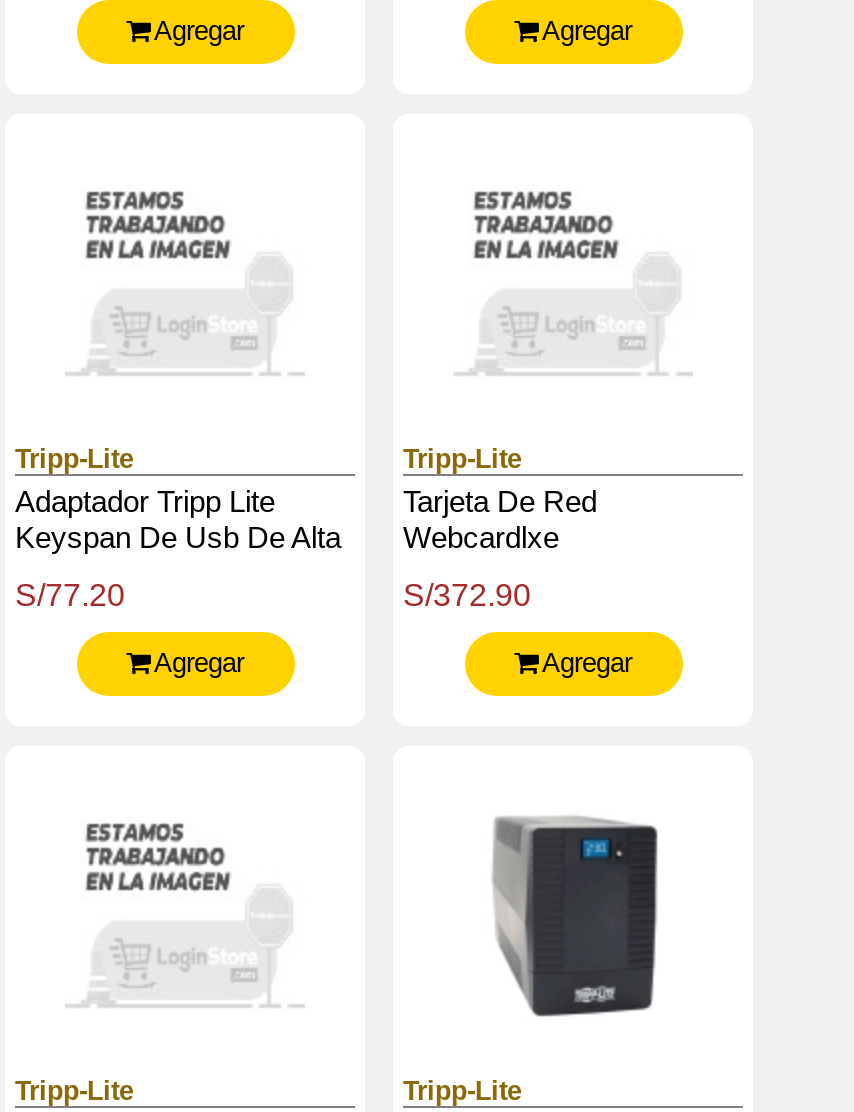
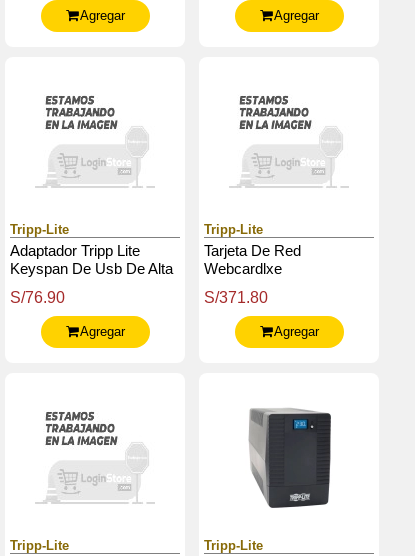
- S/77.20
+ S/76.90

- S/372.90
+ S/371.80
